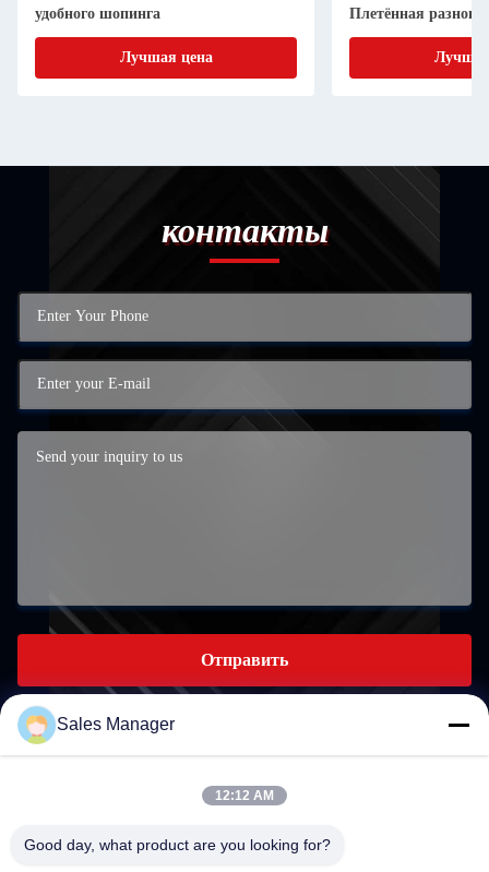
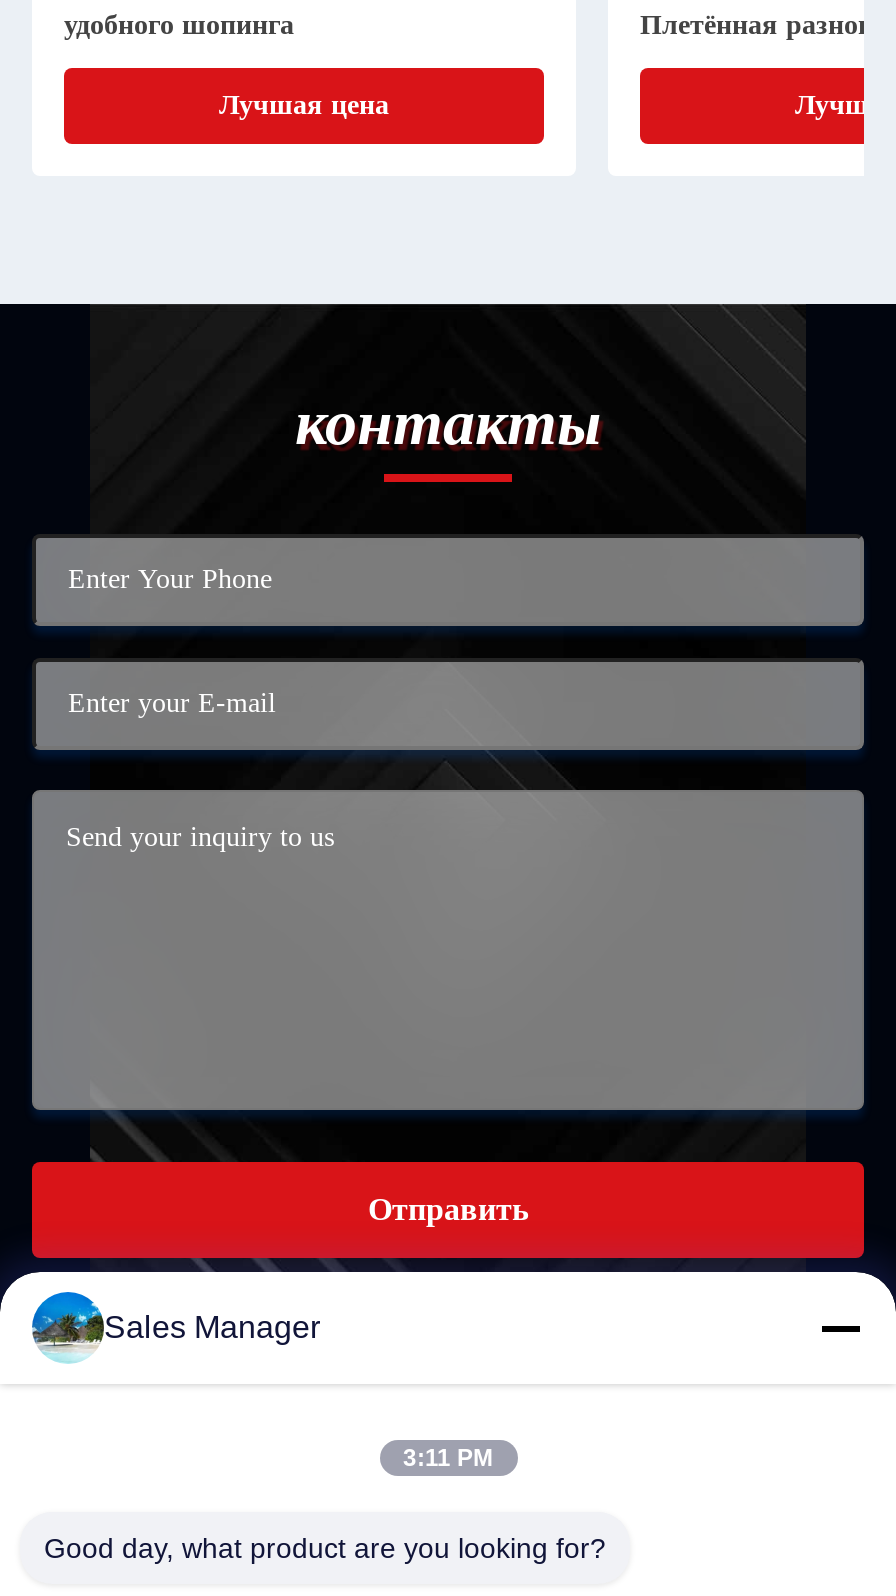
- [image]
+ [image]

- 12:12 AM
+ 3:11 PM
